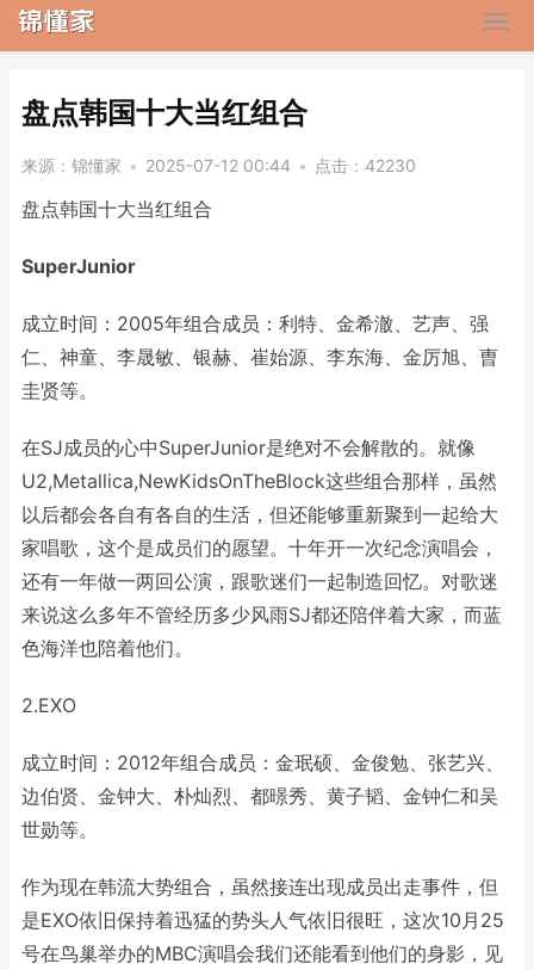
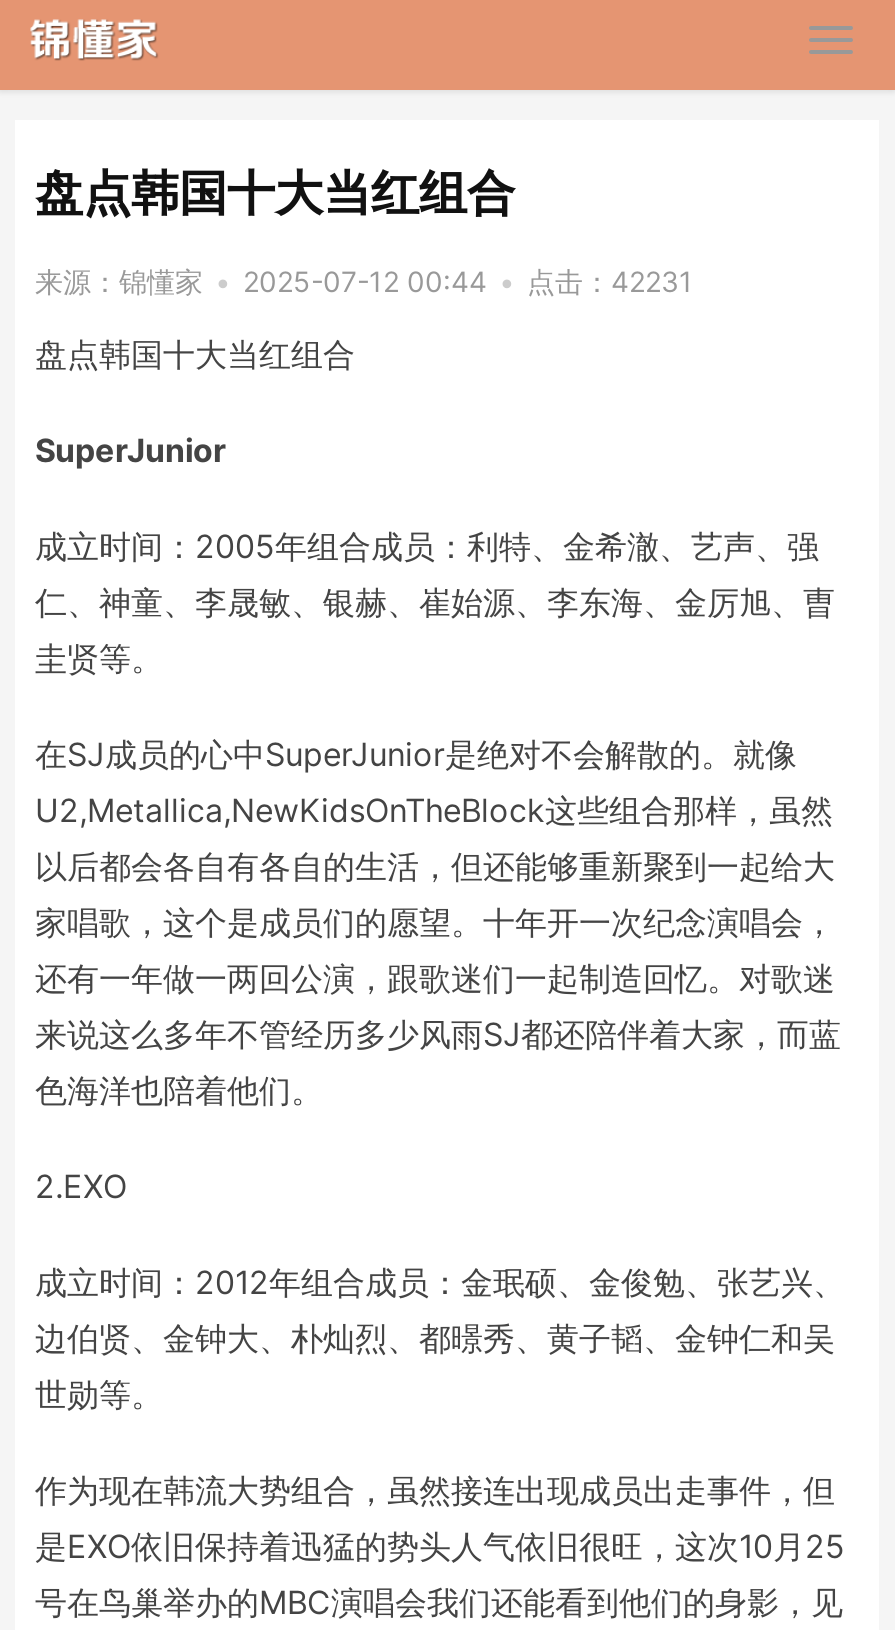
- 来源：锦懂家 • 2025-07-12 00:44 • 点击：42230
+ 来源：锦懂家 • 2025-07-12 00:44 • 点击：42231
